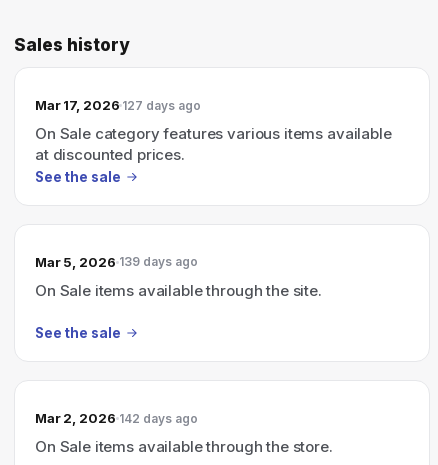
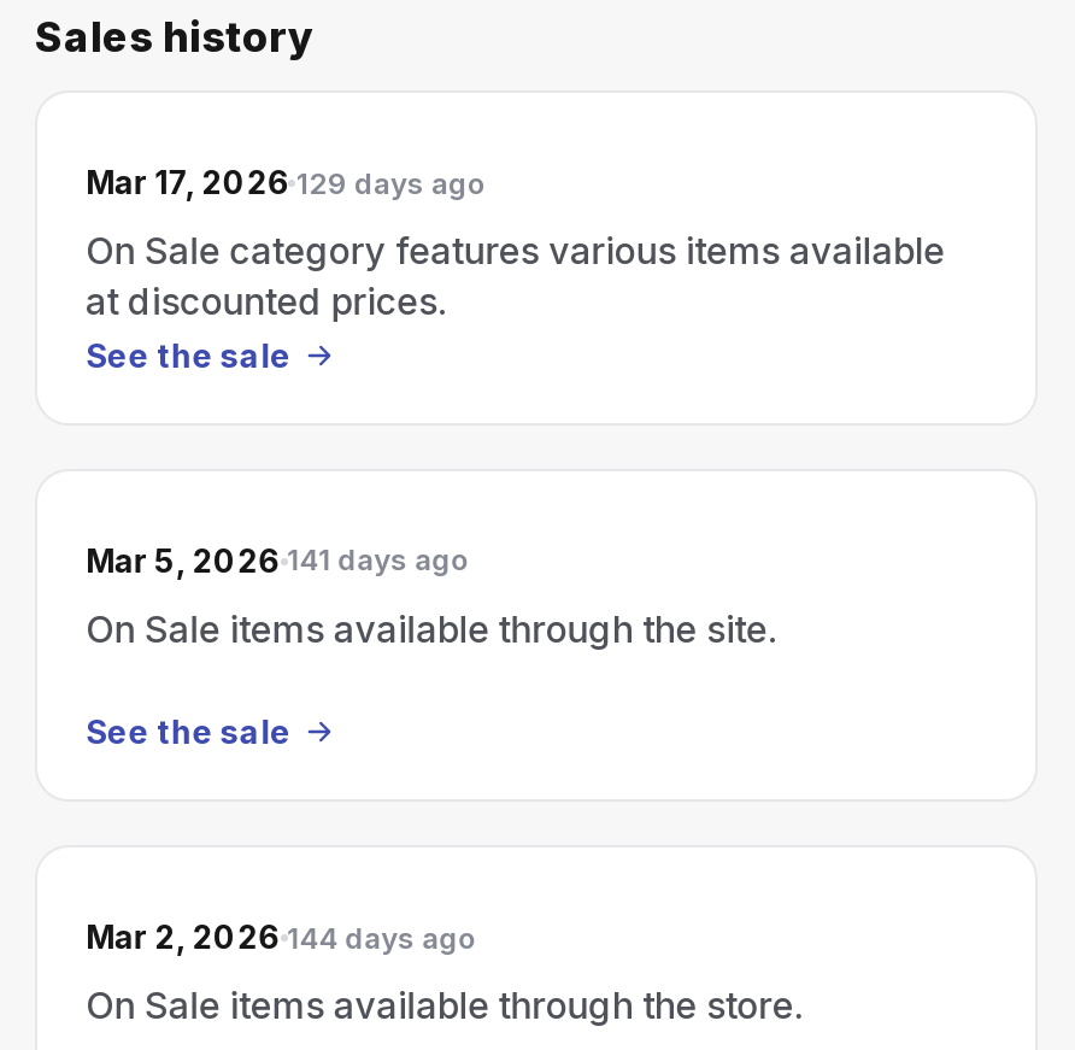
- Mar 17, 2026 127 days ago
+ Mar 17, 2026 129 days ago

- Mar 5, 2026 139 days ago
+ Mar 5, 2026 141 days ago

- Mar 2, 2026 142 days ago
+ Mar 2, 2026 144 days ago
